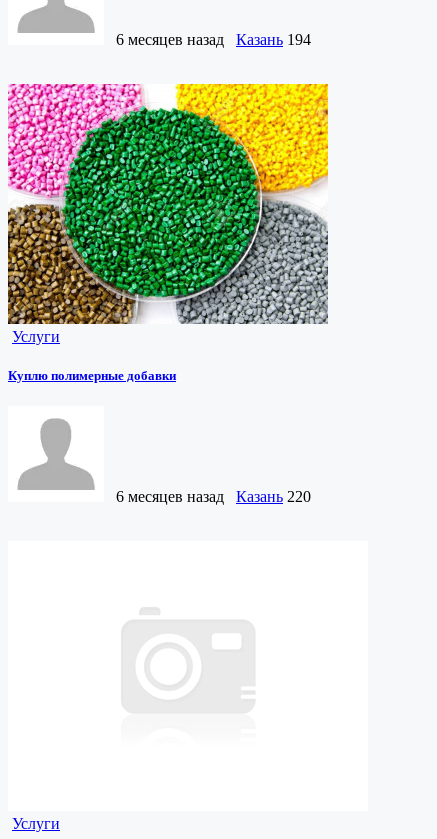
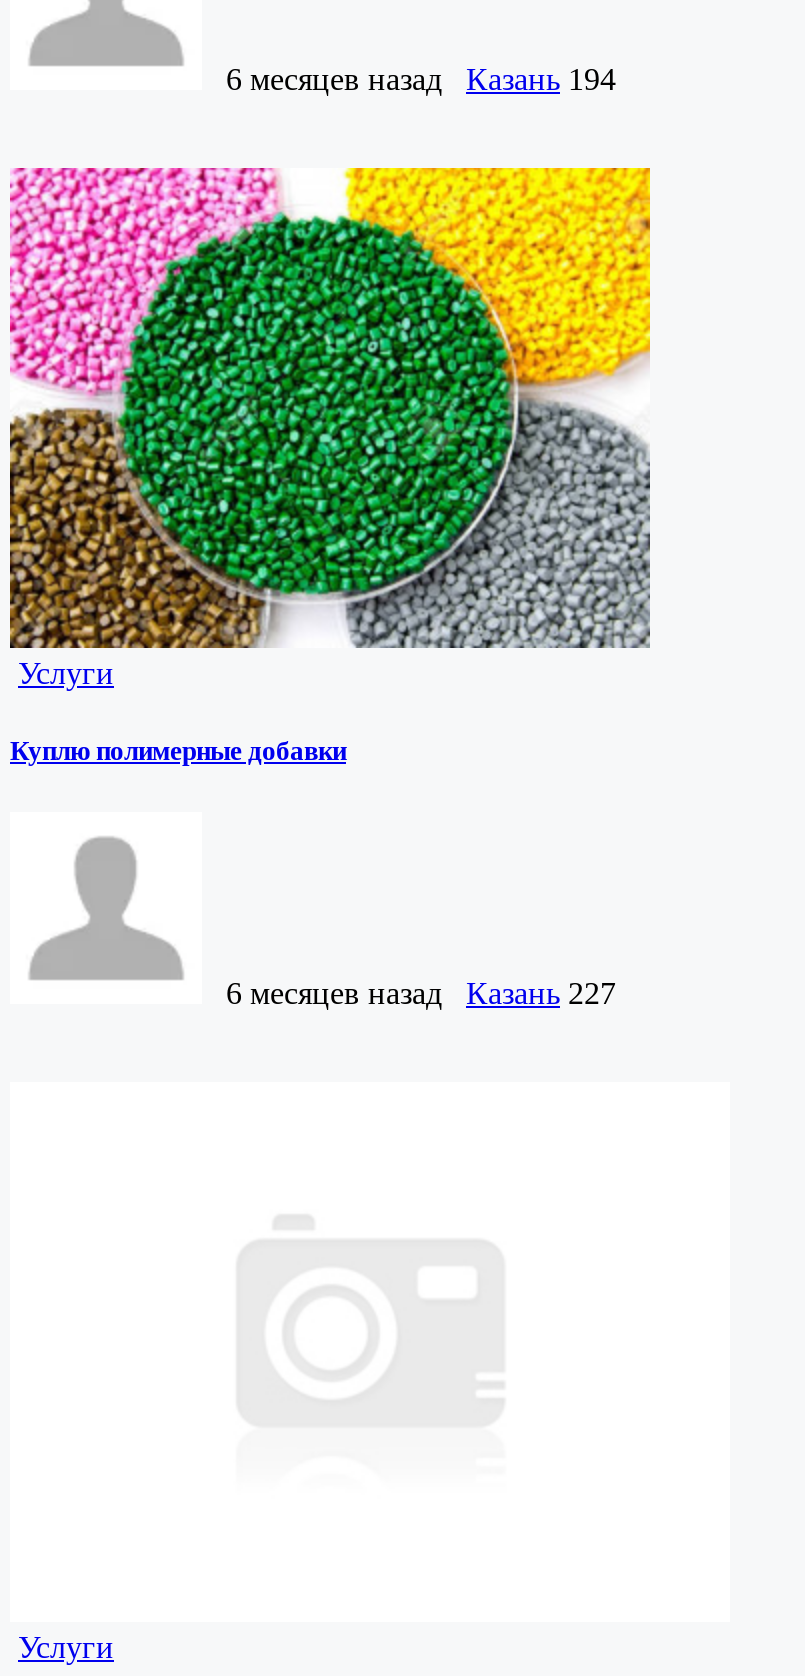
- 6 месяцев назад Казань 220
+ 6 месяцев назад Казань 227
